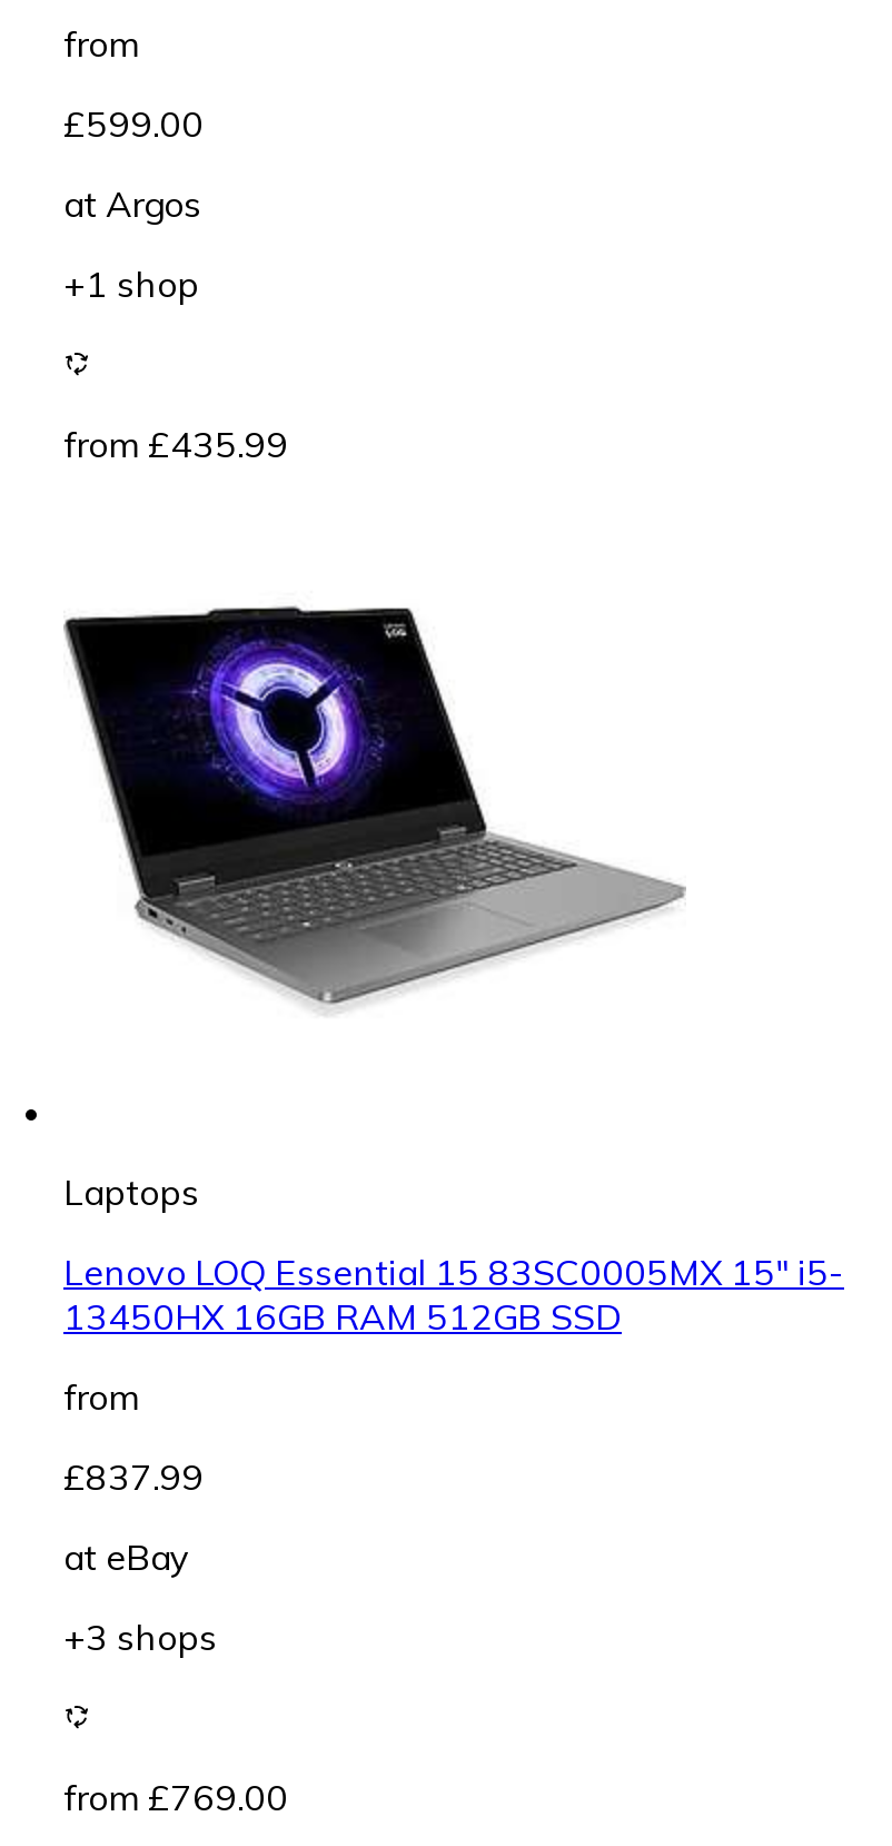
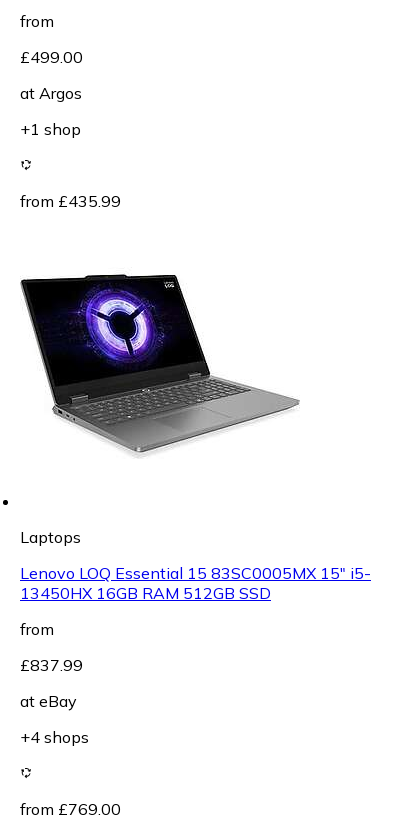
- £599.00
+ £499.00

- +3 shops
+ +4 shops
